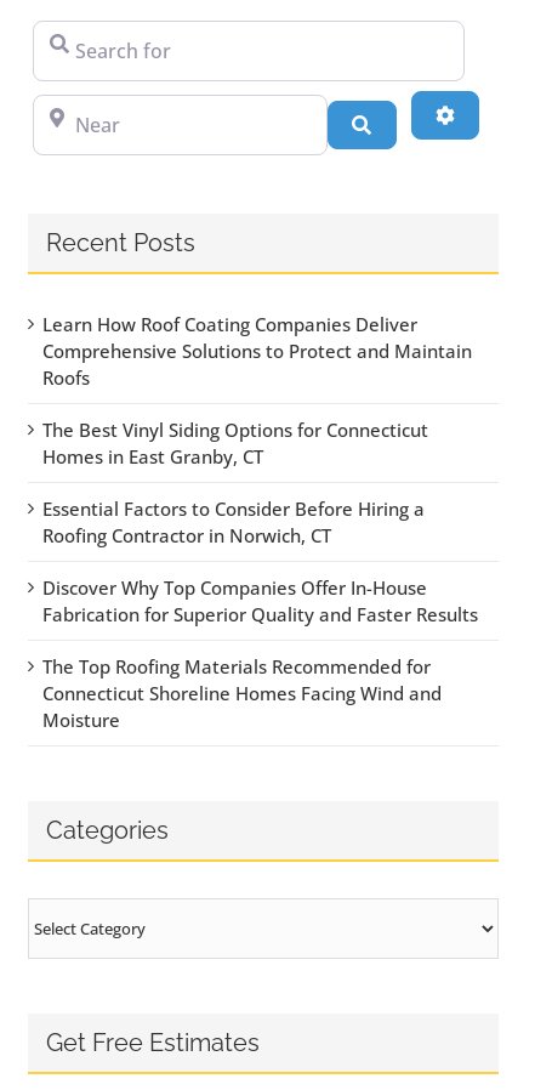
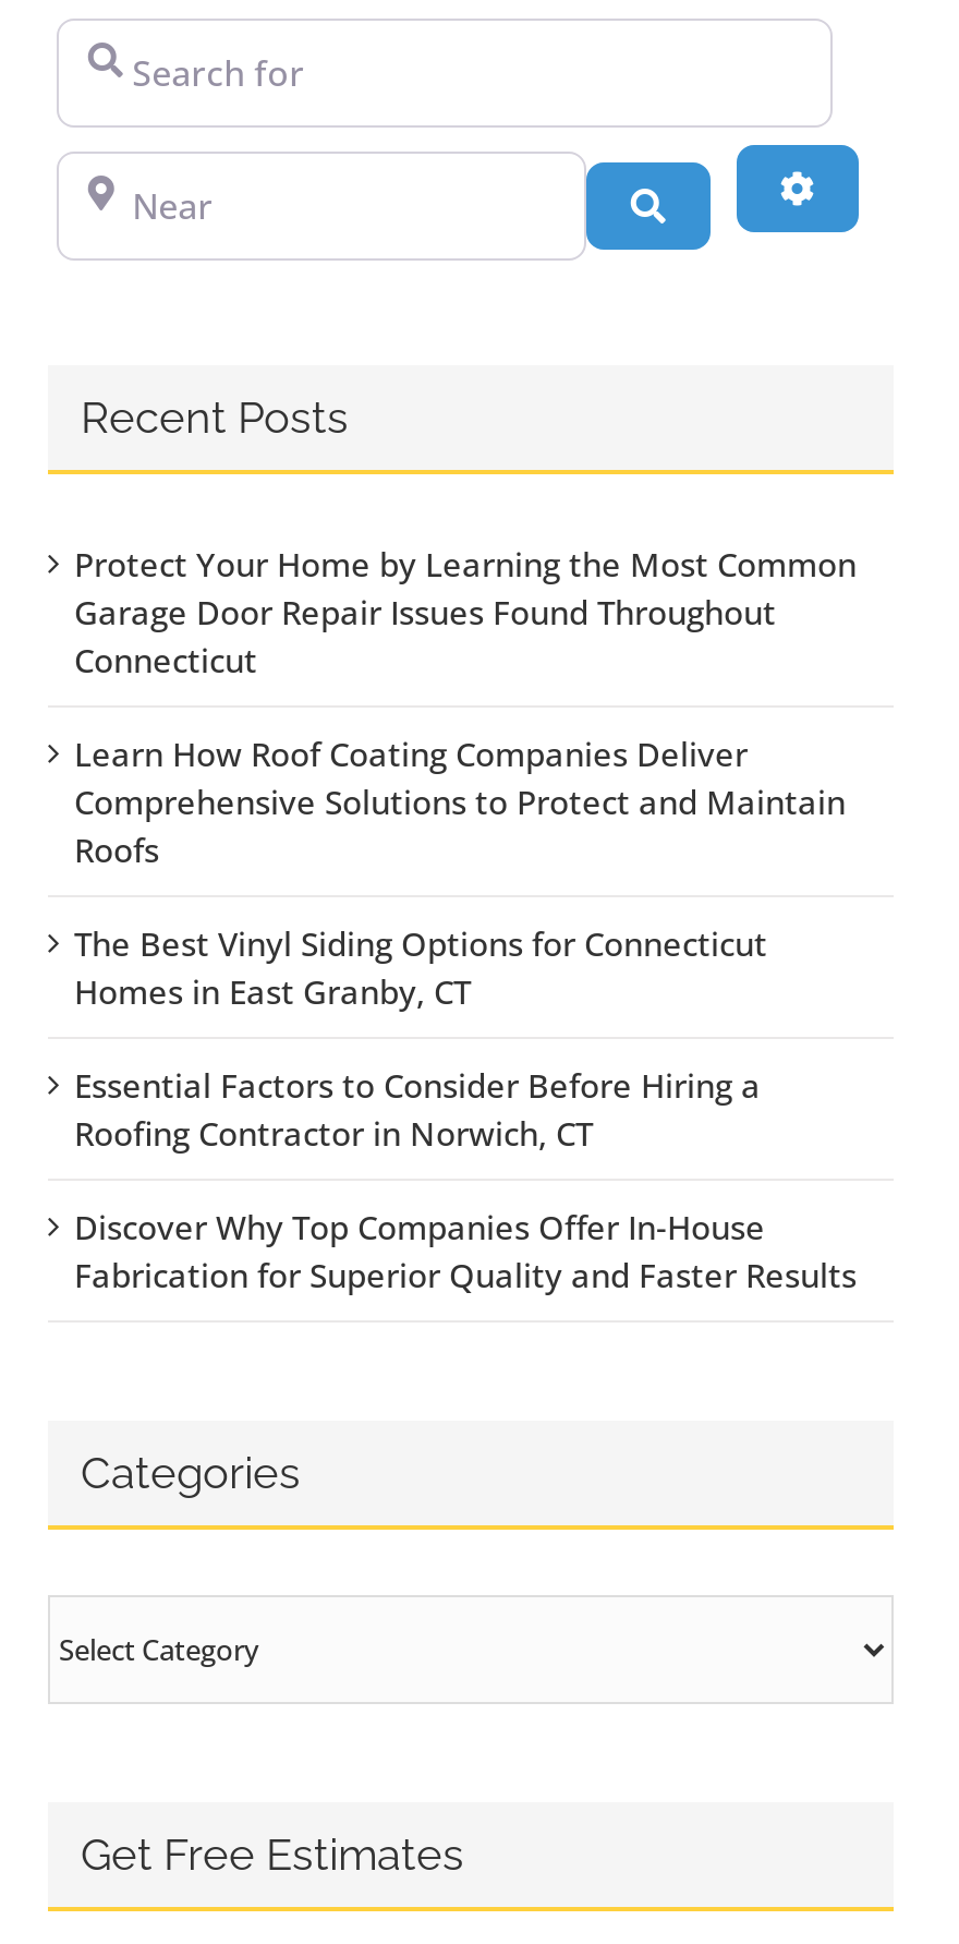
+ Protect Your Home by Learning the Most Common
+ Garage Door Repair Issues Found Throughout
+ Connecticut

moved down: Learn How Roof Coating Companies Deliver | Comprehensive Solutions to Protect and Maintain | Roofs | ... | Discover Why Top Companies Offer In-House | Fabrication for Superior Quality and Faster Results

- The Top Roofing Materials Recommended for
- Connecticut Shoreline Homes Facing Wind and
- Moisture
